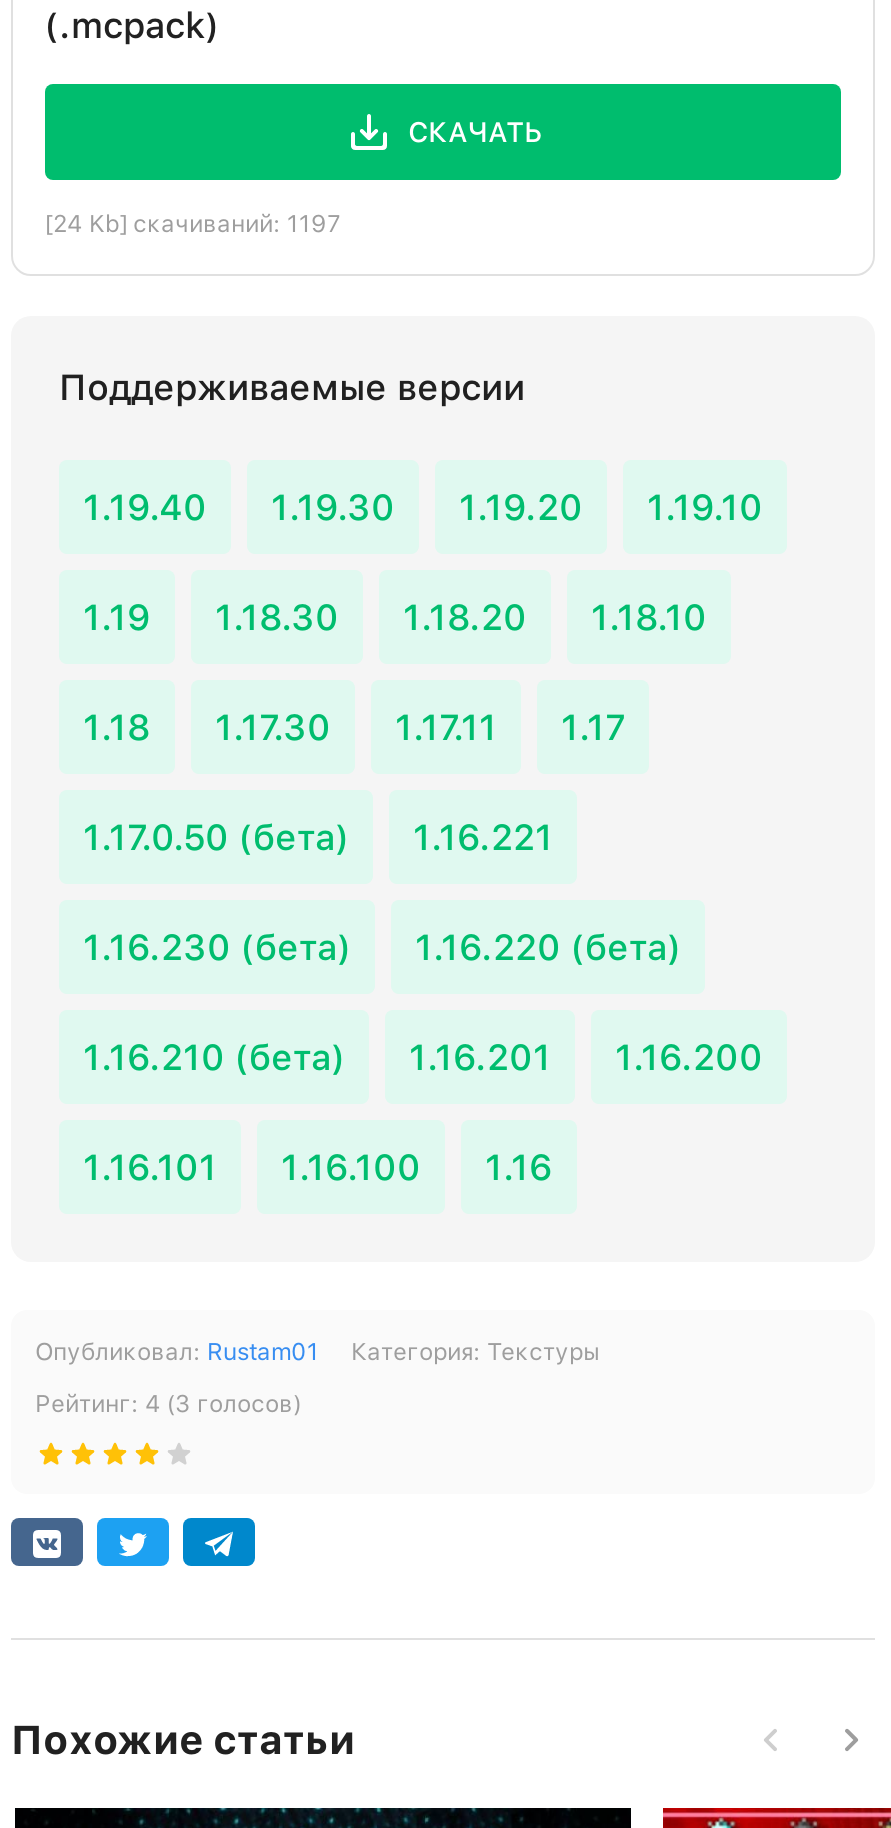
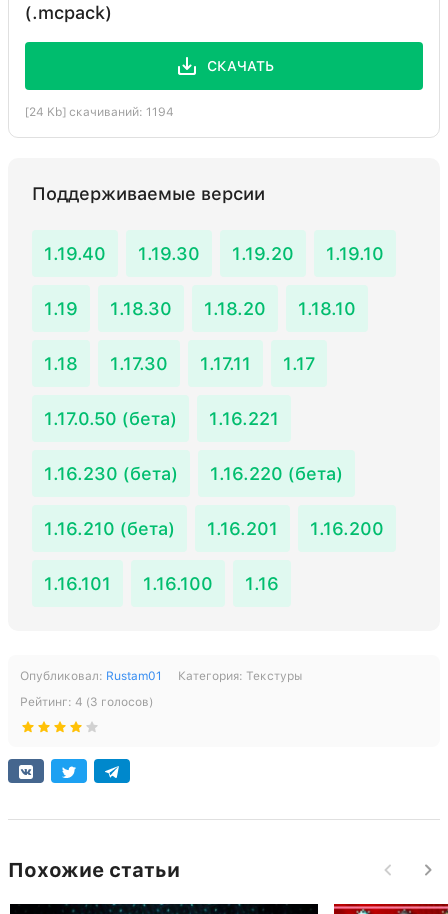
- [24 Kb] скачиваний: 1197
+ [24 Kb] скачиваний: 1194
